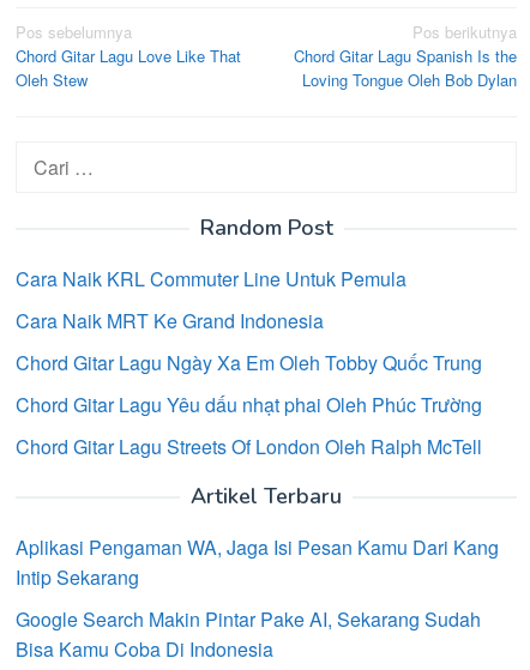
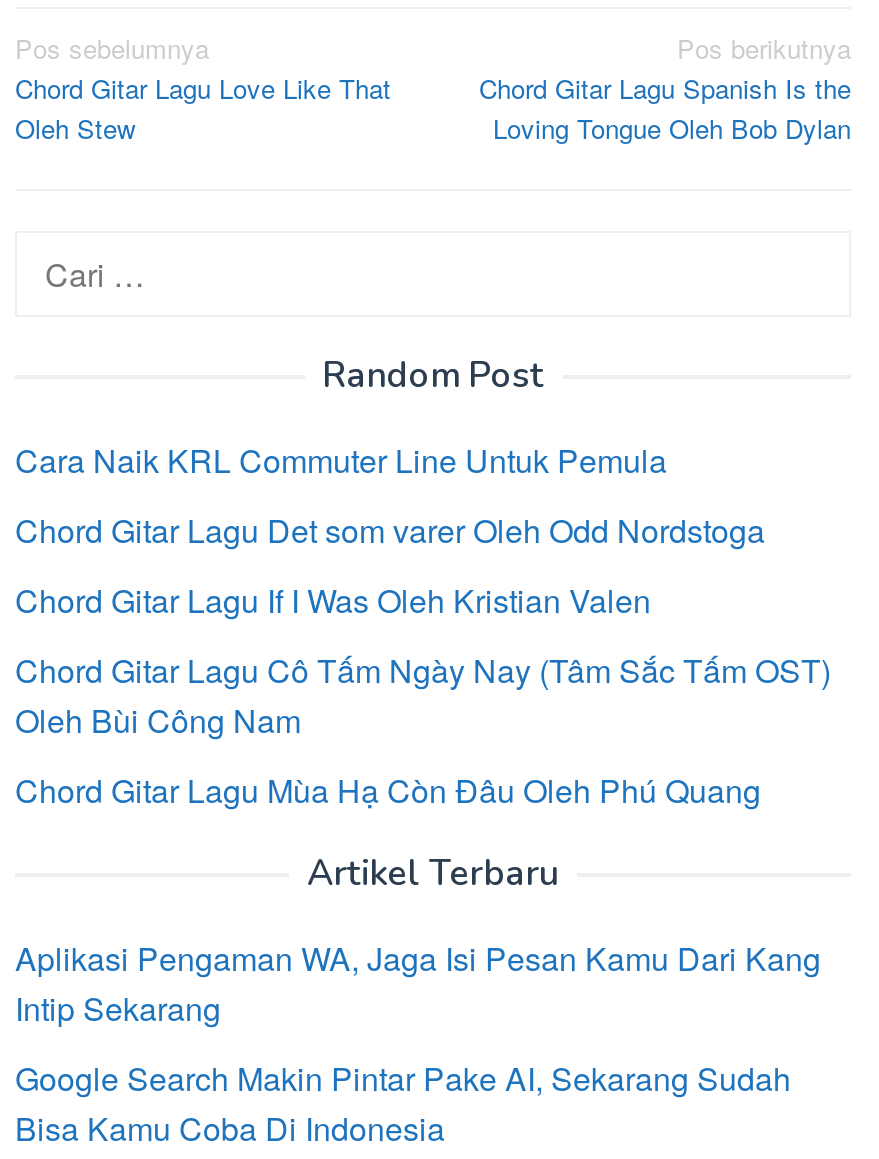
- Cara Naik MRT Ke Grand Indonesia
+ Chord Gitar Lagu Det som varer Oleh Odd Nordstoga

- Chord Gitar Lagu Ngày Xa Em Oleh Tobby Quốc Trung
+ Chord Gitar Lagu If I Was Oleh Kristian Valen

- Chord Gitar Lagu Yêu dấu nhạt phai Oleh Phúc Trường
+ Chord Gitar Lagu Cô Tấm Ngày Nay (Tâm Sắc Tấm OST)
+ Oleh Bùi Công Nam

- Chord Gitar Lagu Streets Of London Oleh Ralph McTell
+ Chord Gitar Lagu Mùa Hạ Còn Đâu Oleh Phú Quang
